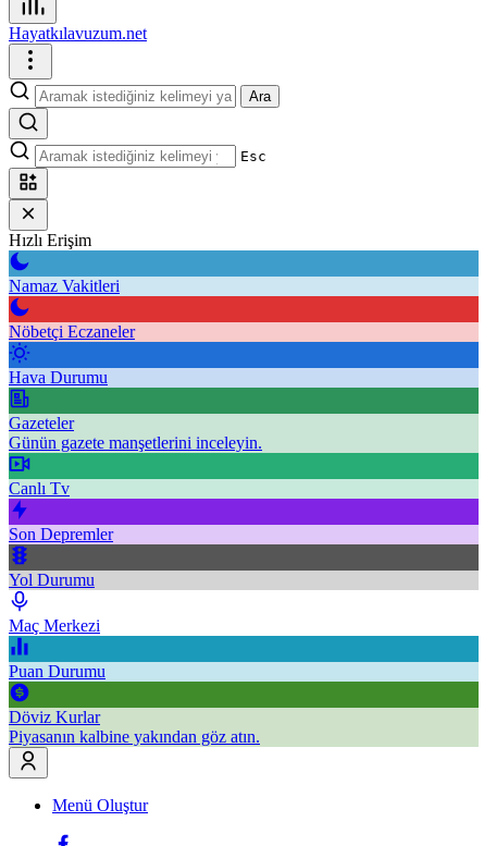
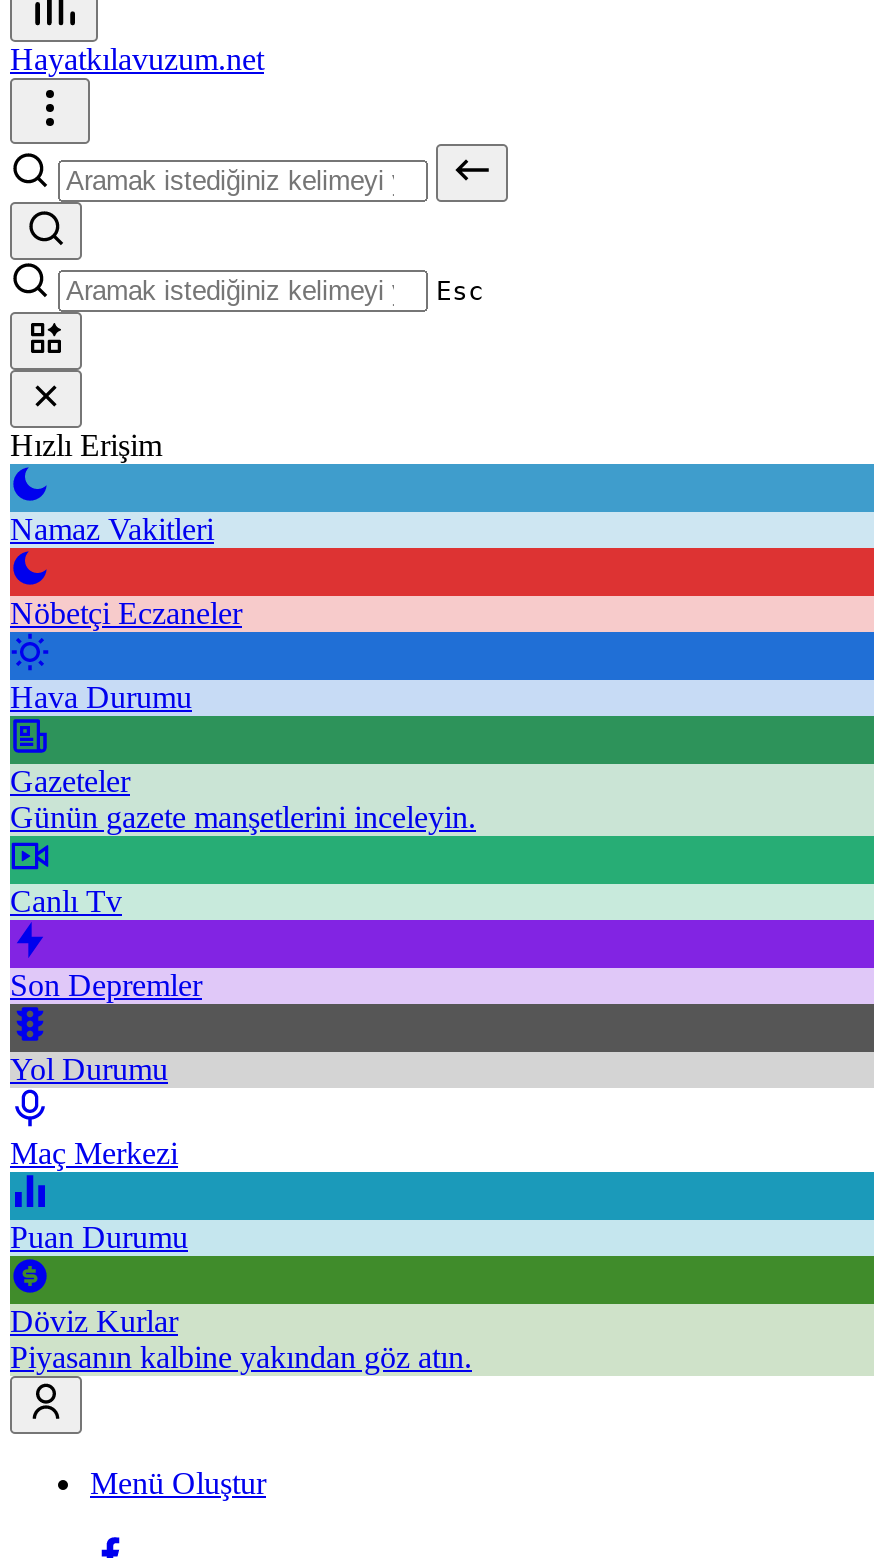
- Ara
